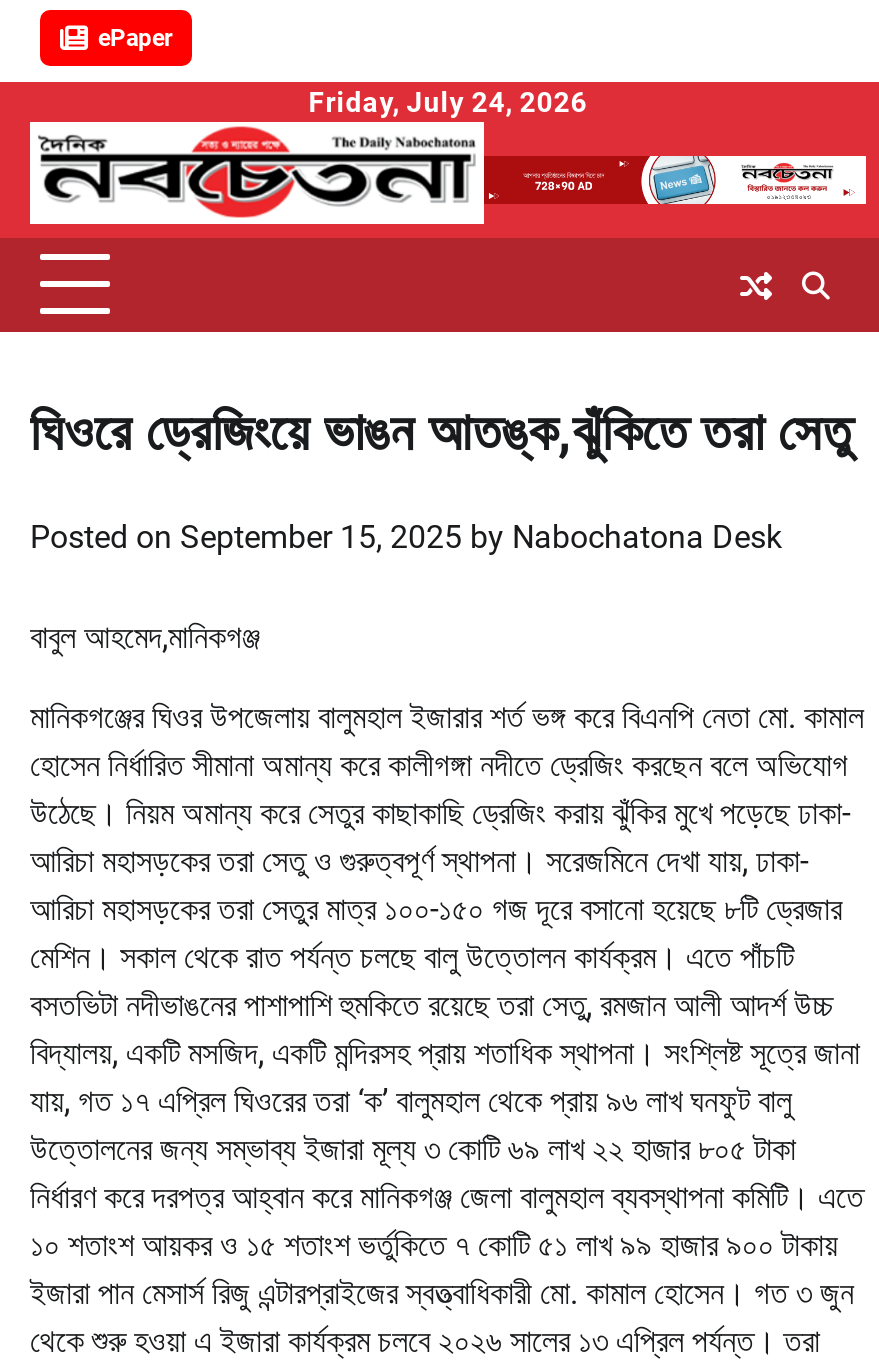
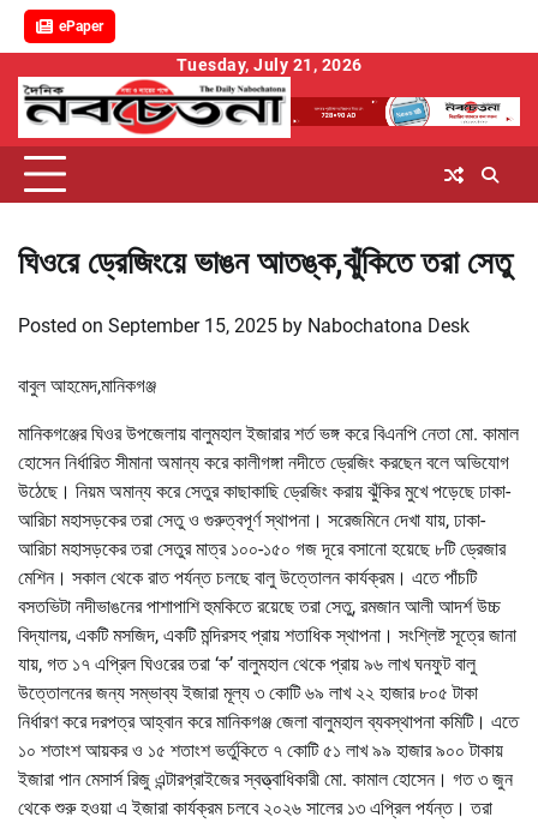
- Friday, July 24, 2026
+ Tuesday, July 21, 2026
